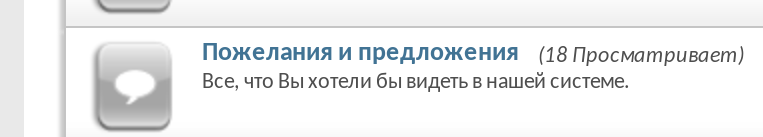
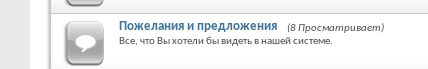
- (18 Просматривает)
+ (8 Просматривает)
